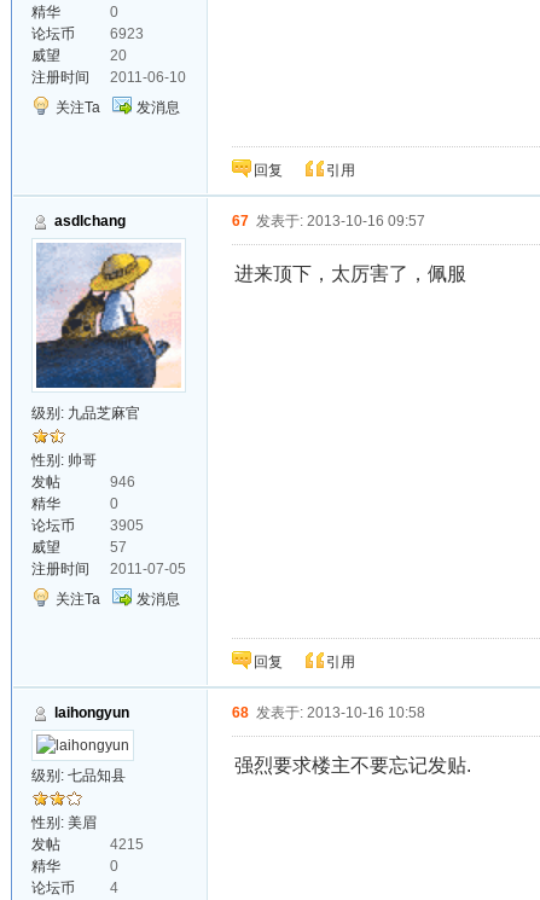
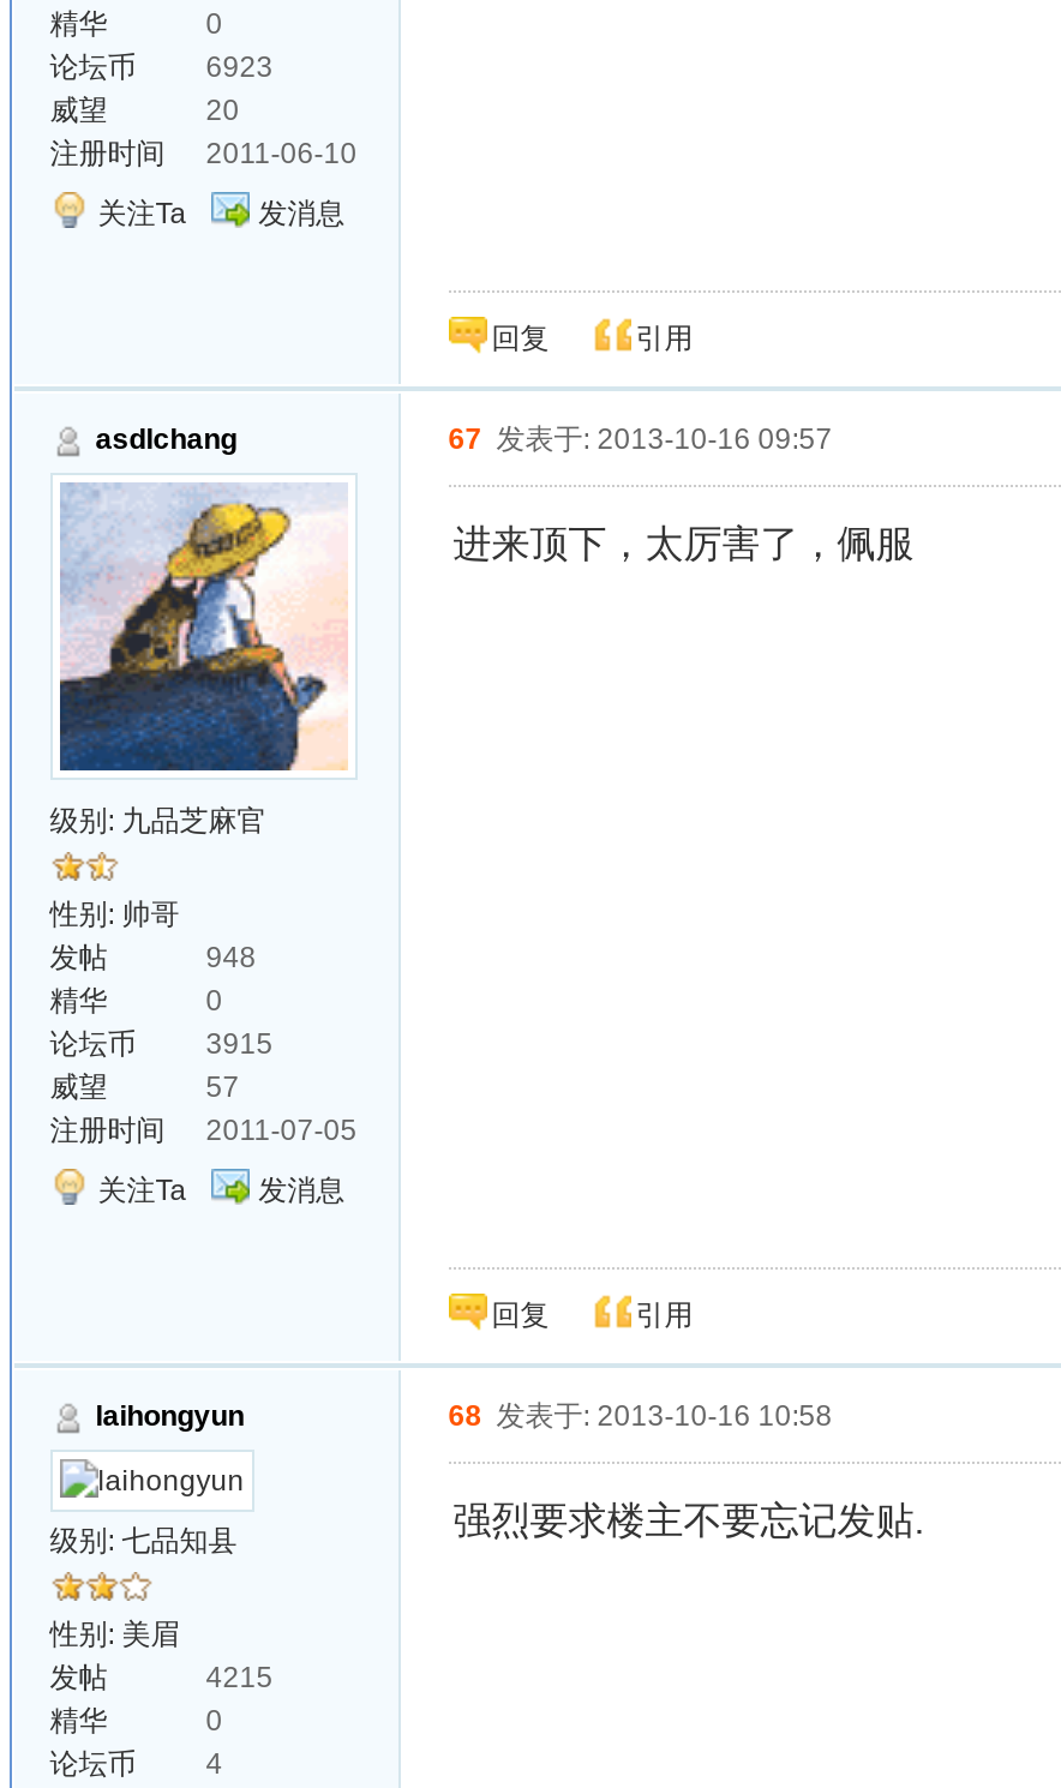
- 946
+ 948

- 3905
+ 3915
